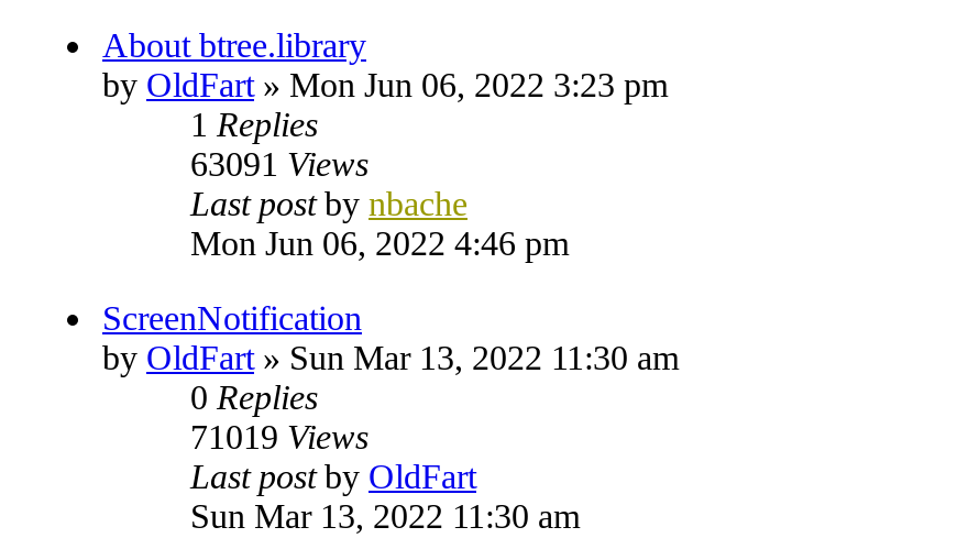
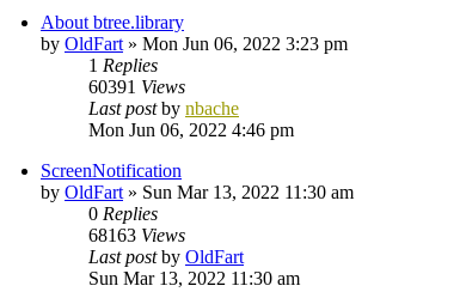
- 63091 Views
+ 60391 Views

- 71019 Views
+ 68163 Views
